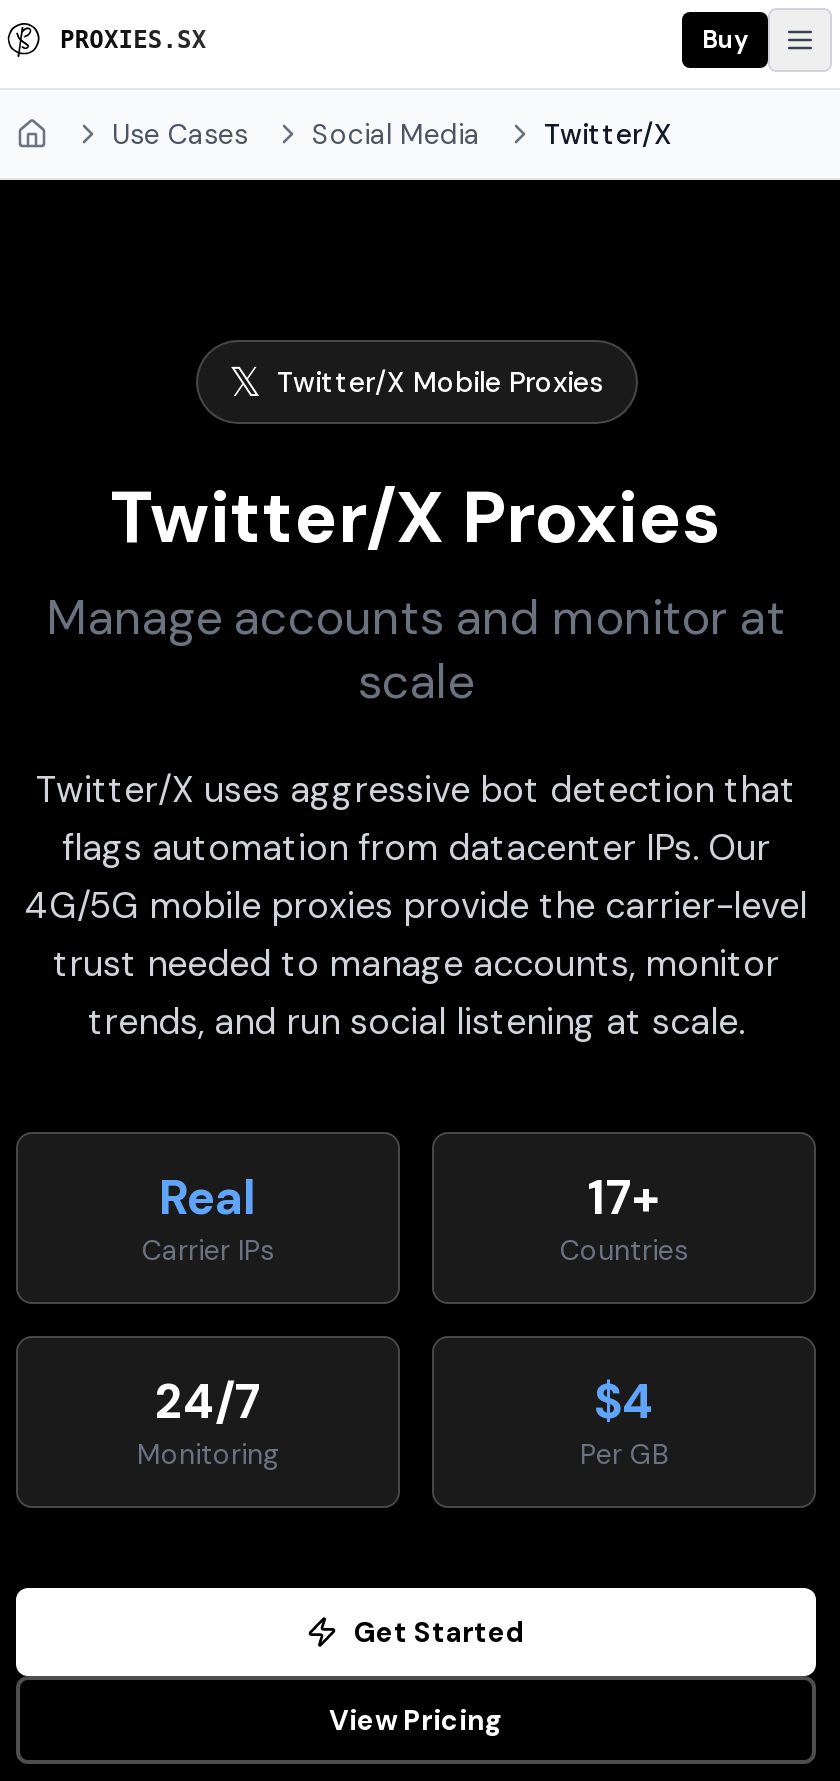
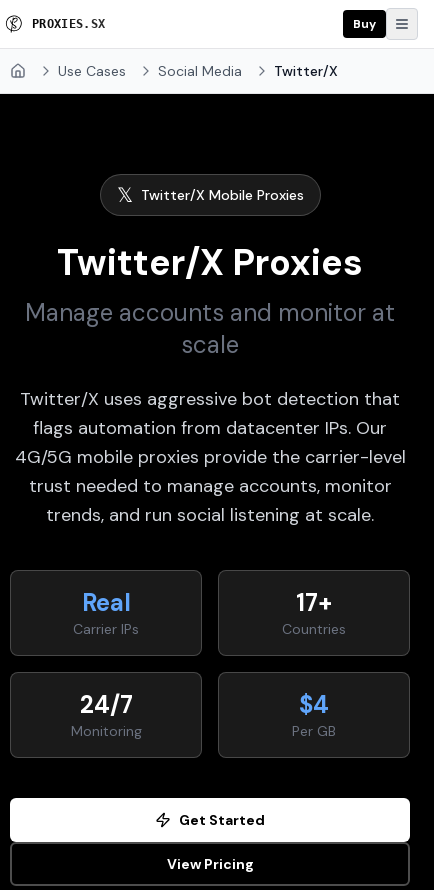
- PROXIES. SX
+ PVOXIES. SX
